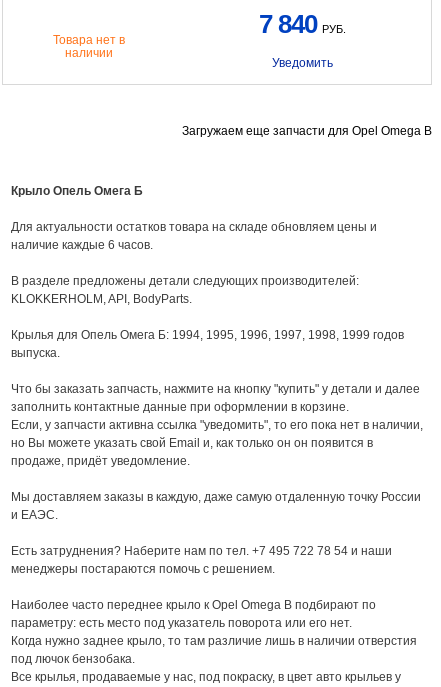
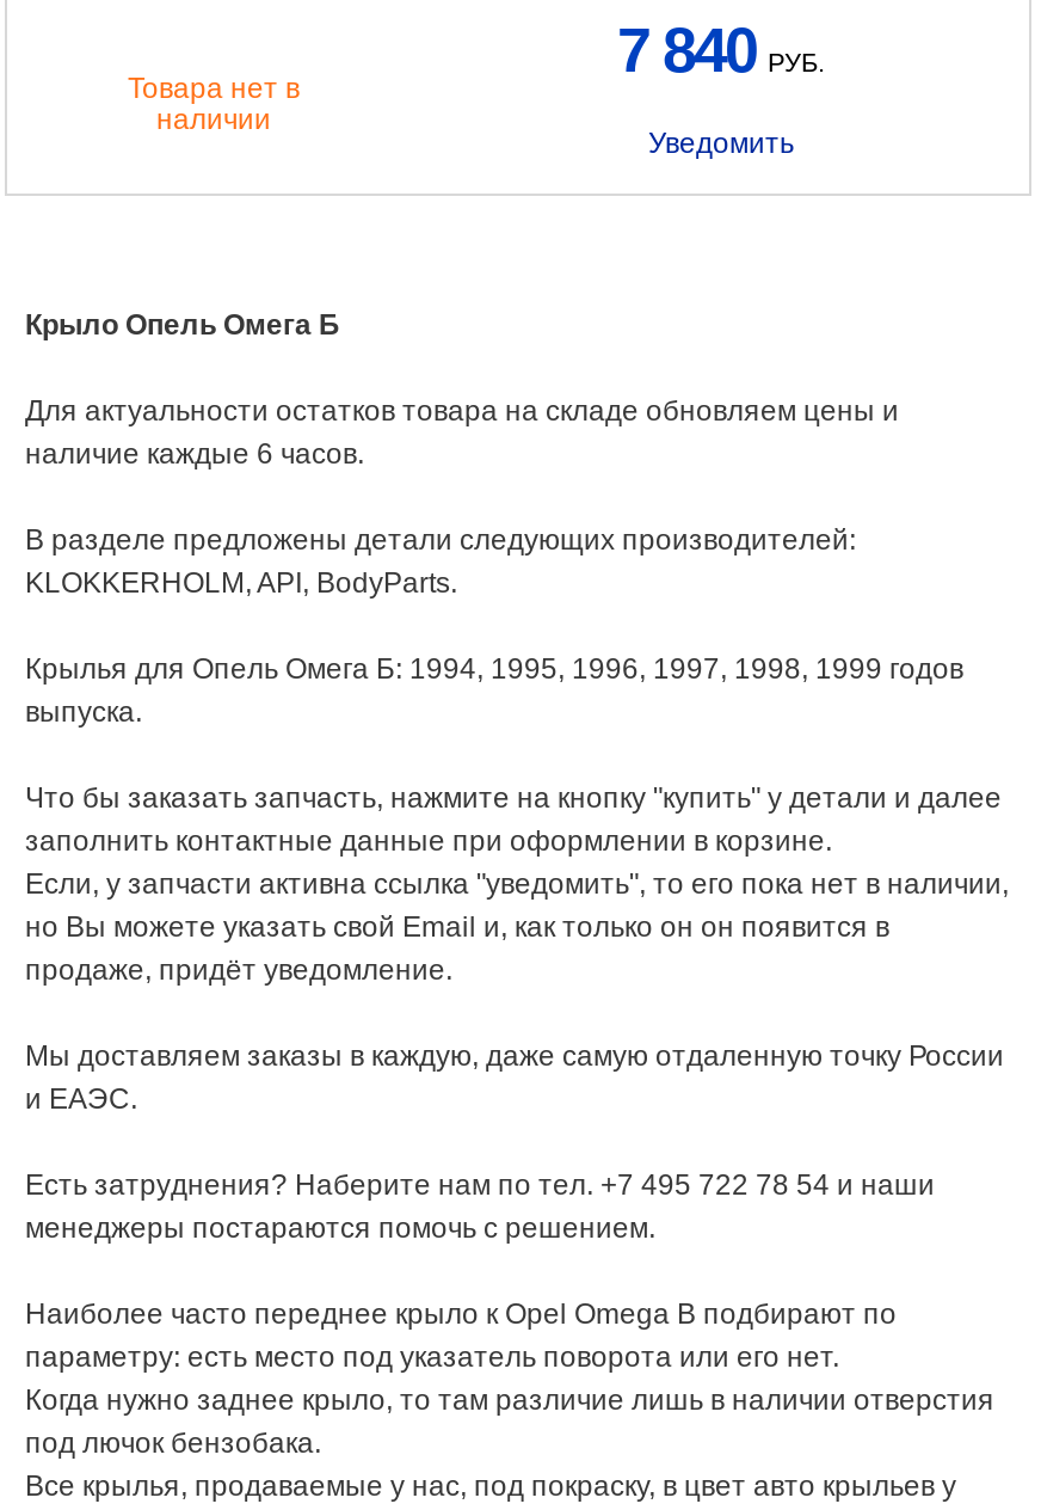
- Загружаем еще запчасти для Opel Omega B
